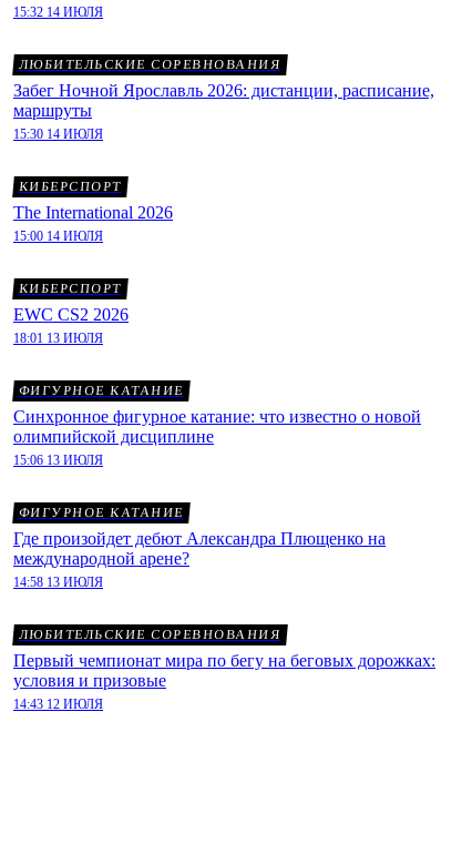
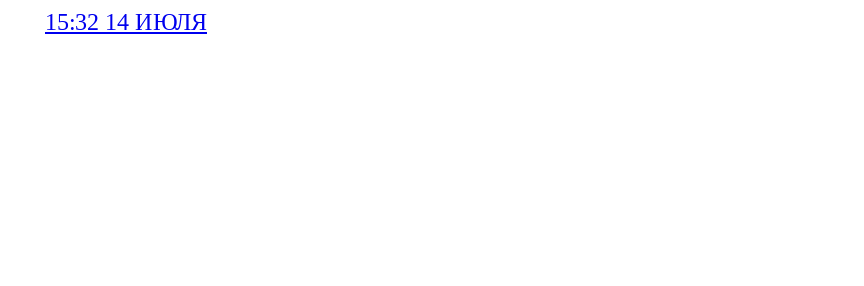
- ЛЮБИТЕЛЬСКИЕ СОРЕВНОВАНИЯ
- Забег Ночной Ярославль 2026: дистанции, расписание,
- маршруты
- 15:30 14 ИЮЛЯ
- КИБЕРСПОРТ
- The International 2026
- 15:00 14 ИЮЛЯ
- КИБЕРСПОРТ
- EWC CS2 2026
- 18:01 13 ИЮЛЯ
- ФИГУРНОЕ КАТАНИЕ
- Синхронное фигурное катание: что известно о новой
- олимпийской дисциплине
- 15:06 13 ИЮЛЯ
- ФИГУРНОЕ КАТАНИЕ
- Где произойдет дебют Александра Плющенко на
- международной арене?
- 14:58 13 ИЮЛЯ
- ЛЮБИТЕЛЬСКИЕ СОРЕВНОВАНИЯ
- Первый чемпионат мира по бегу на беговых дорожках:
- условия и призовые
- 14:43 12 ИЮЛЯ
